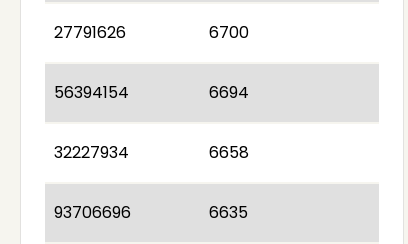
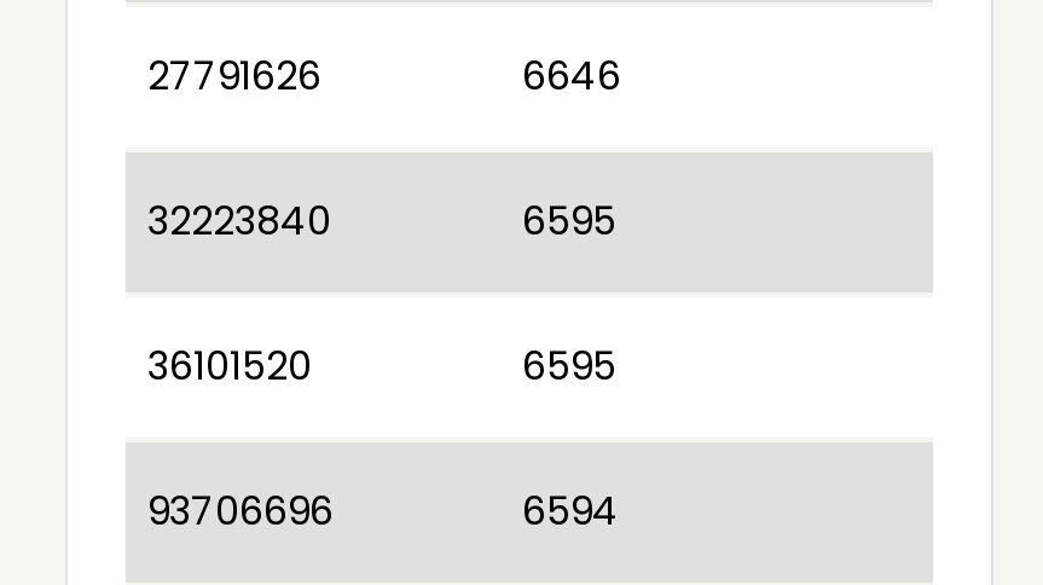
- 6700
+ 6646

- 56394154
+ 32223840

- 6694
+ 6595

- 32227934
+ 36101520

- 6658
+ 6595

- 6635
+ 6594
